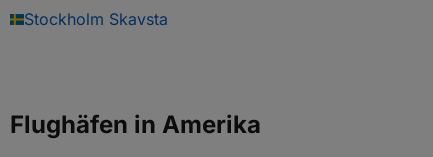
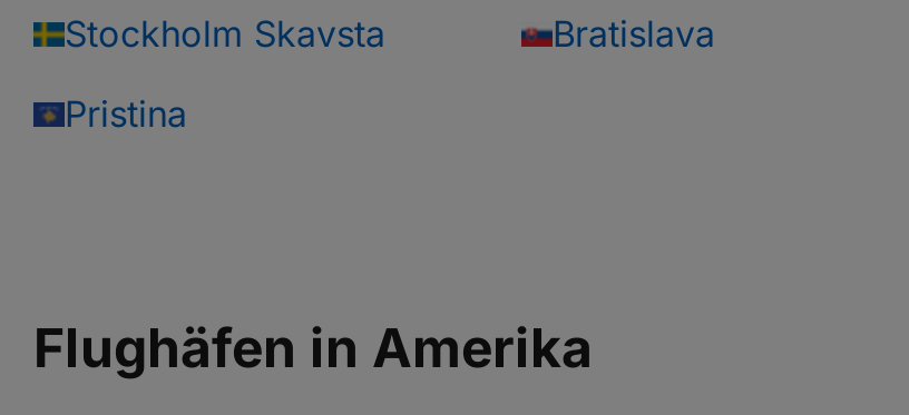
+ Bratislava
+ Pristina
